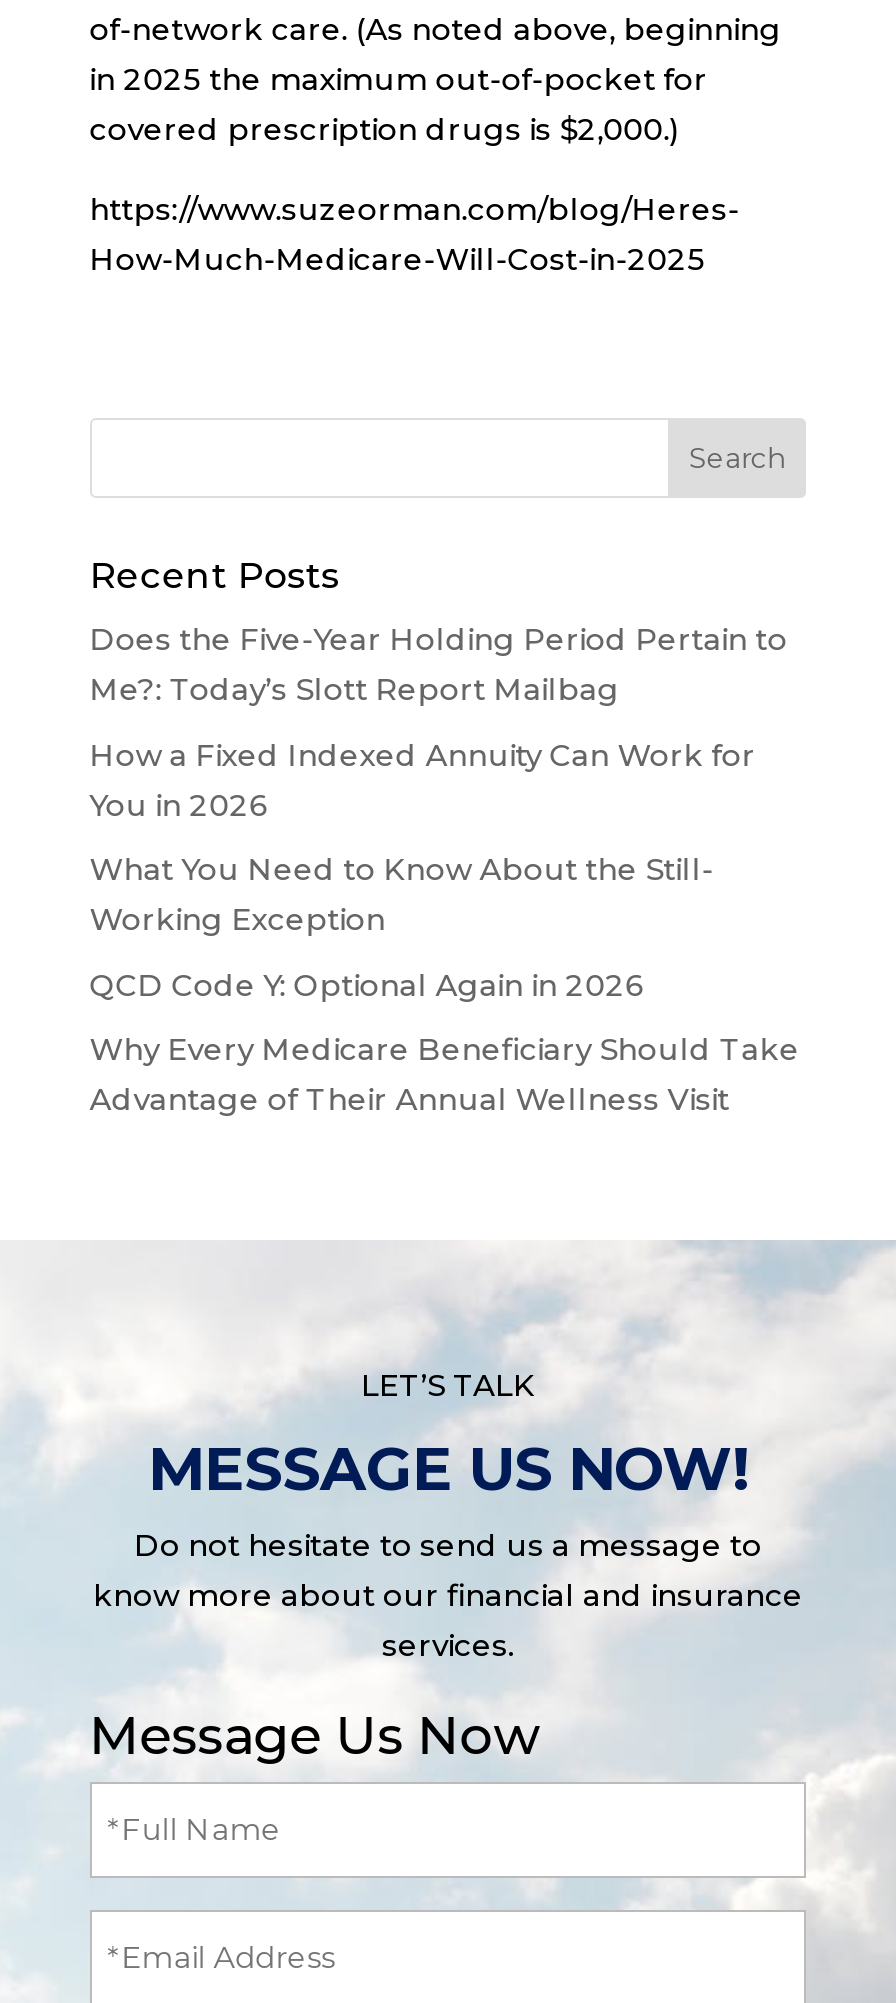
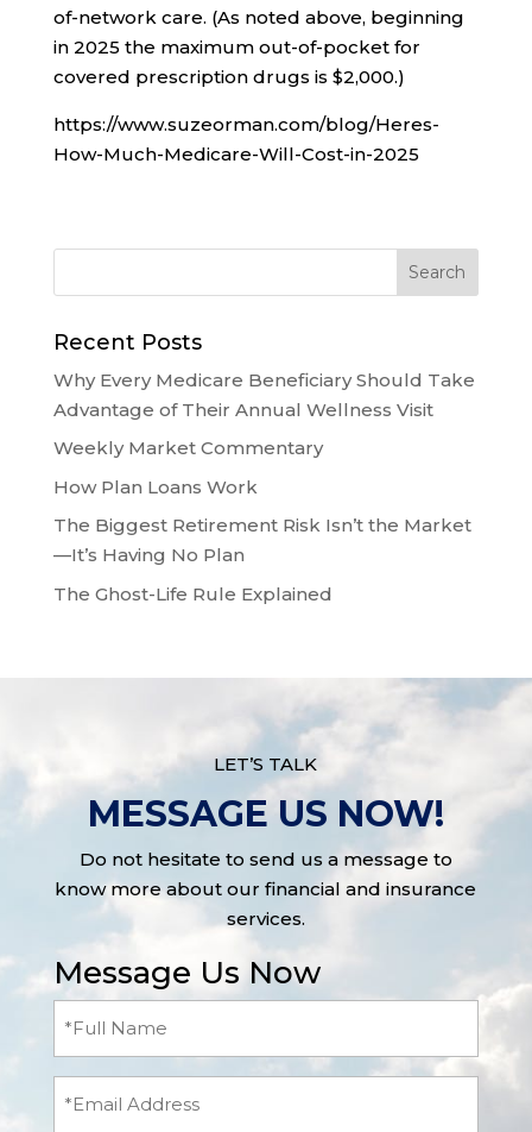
- Does the Five-Year Holding Period Pertain to
- Me?: Today’s Slott Report Mailbag
- How a Fixed Indexed Annuity Can Work for
- You in 2026
- What You Need to Know About the Still-
- Working Exception
- QCD Code Y: Optional Again in 2026

moved up: Why Every Medicare Beneficiary Should Take | Advantage of Their Annual Wellness Visit

+ Weekly Market Commentary
+ How Plan Loans Work
+ The Biggest Retirement Risk Isn’t the Market
+ —It’s Having No Plan
+ The Ghost-Life Rule Explained
